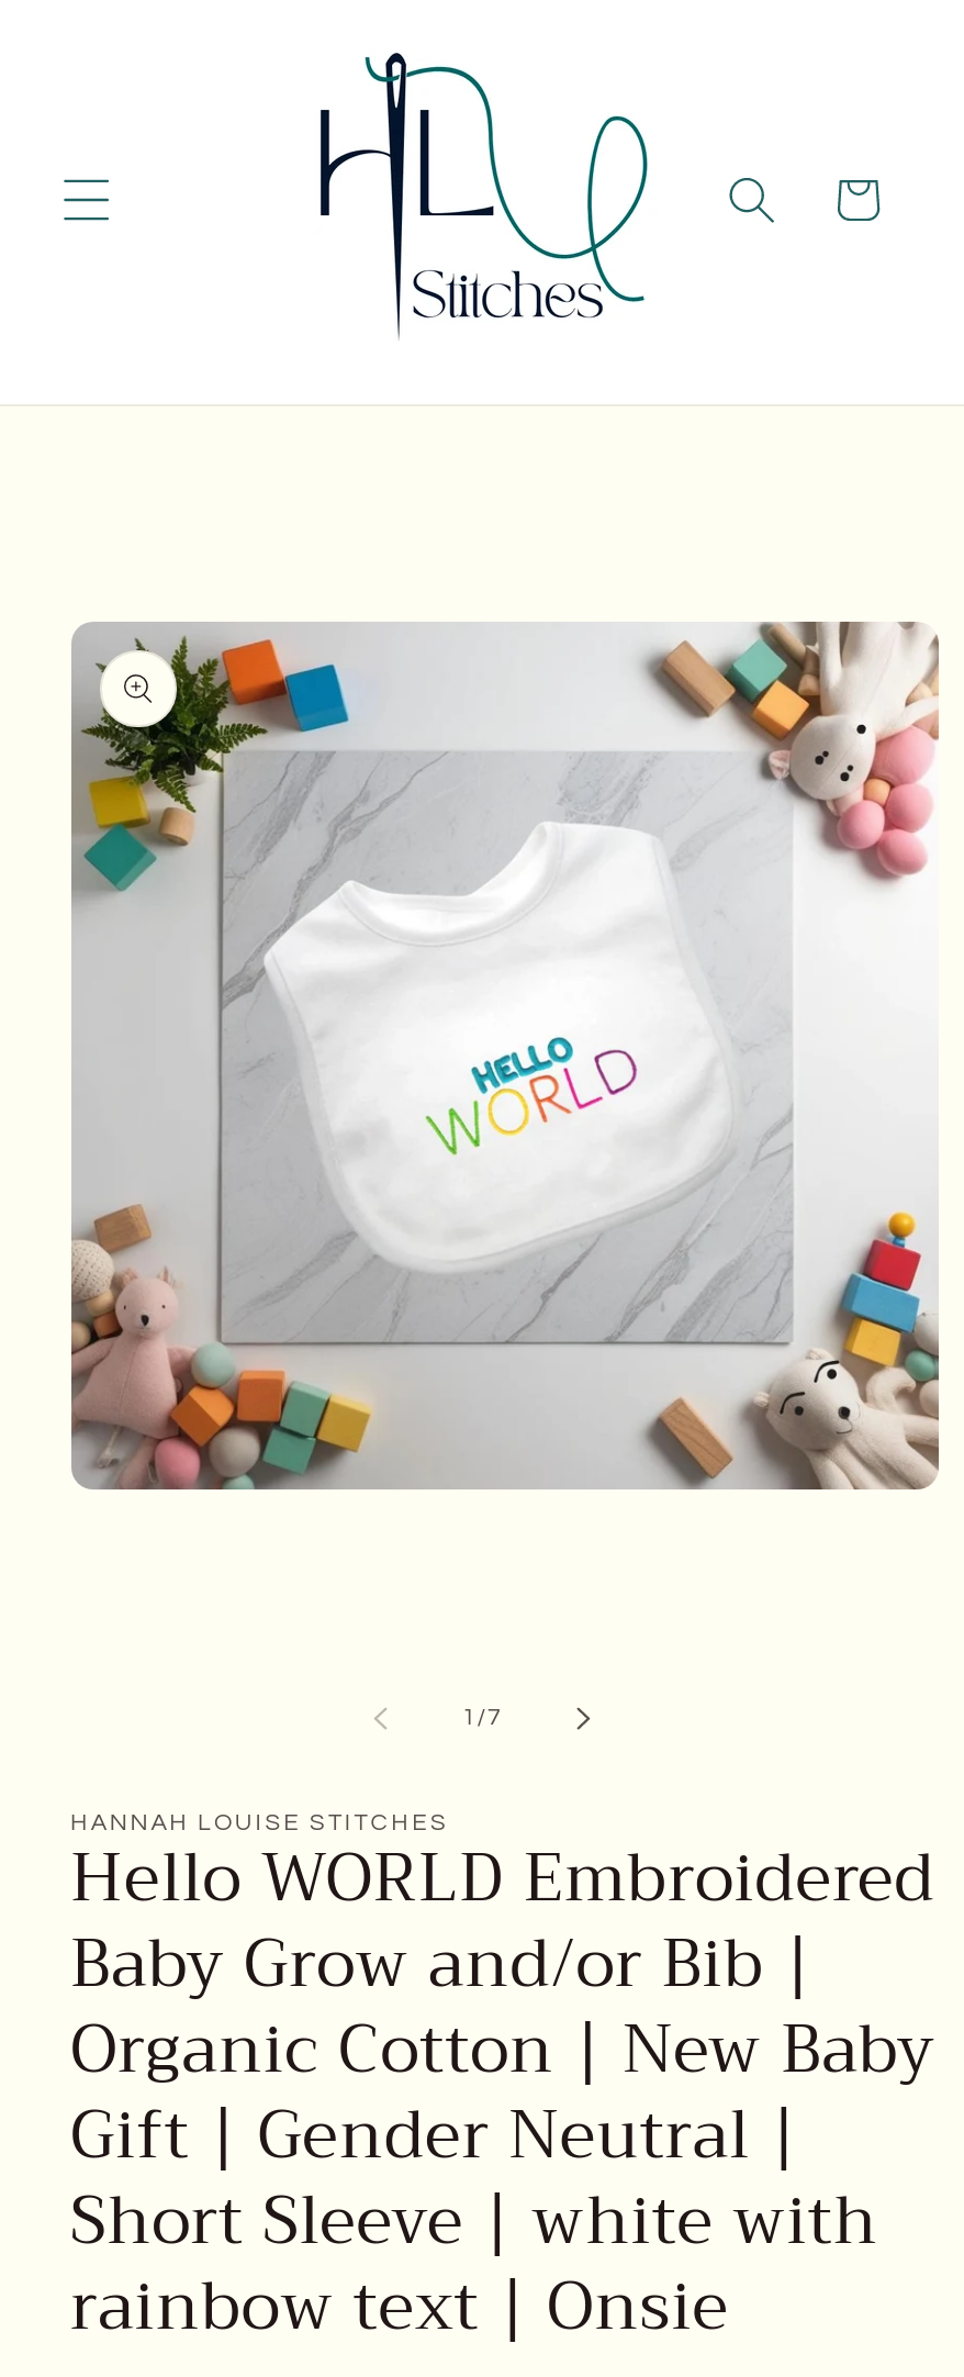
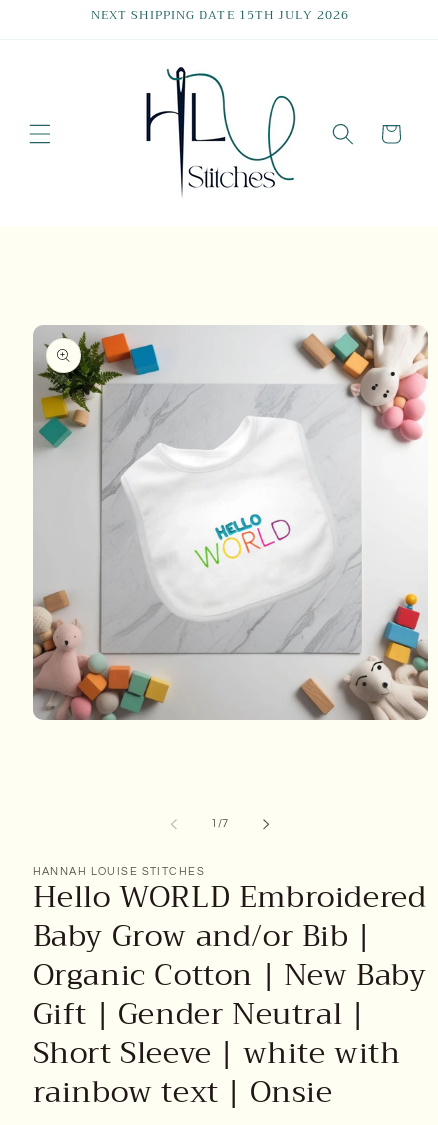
+ NEXT SHIPPING DATE 15TH JULY 2026
